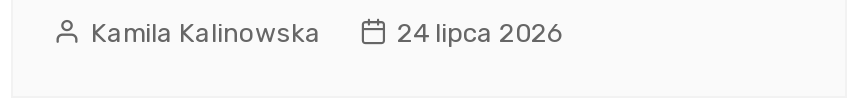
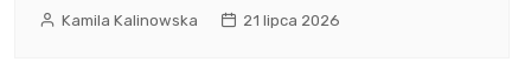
- 24 lipca 2026
+ 21 lipca 2026
